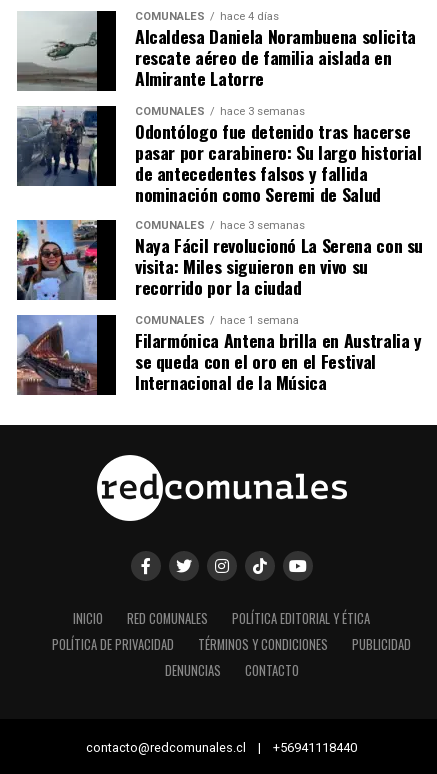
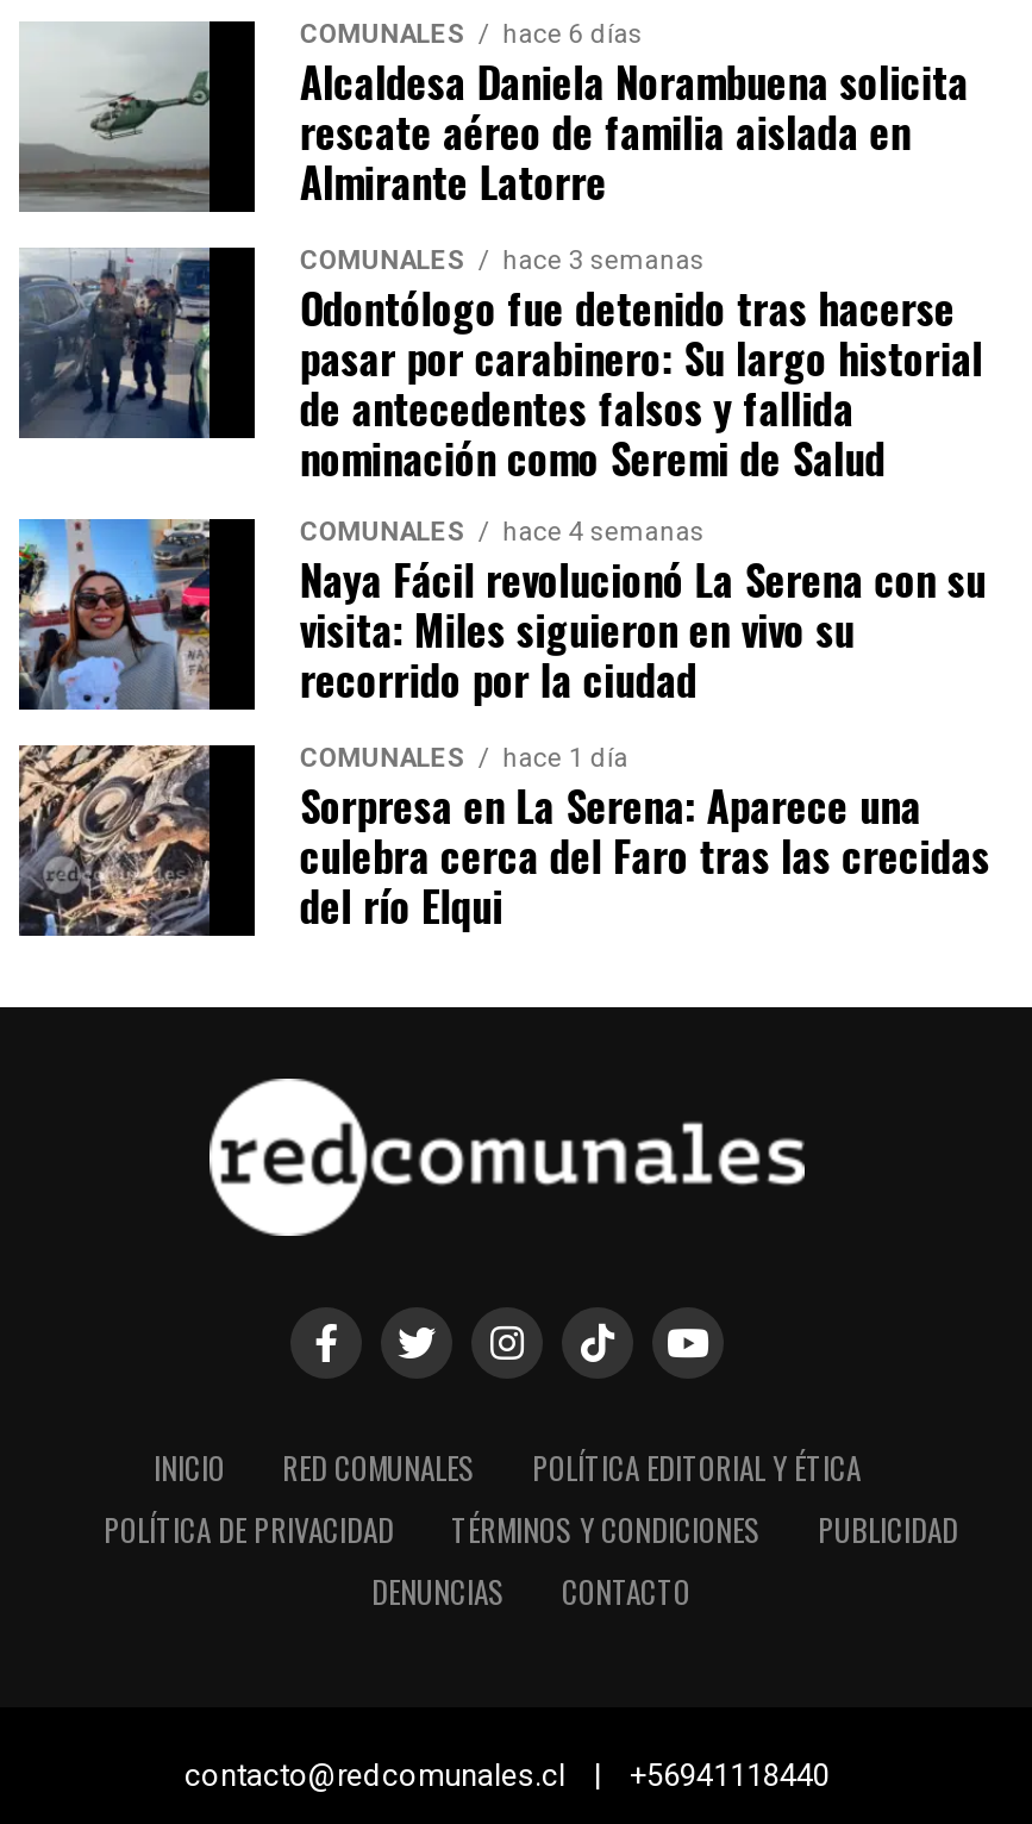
- COMUNALES hace 4 días
+ COMUNALES hace 6 días

- COMUNALES hace 3 semanas
+ COMUNALES hace 4 semanas

- [image]
- hace 1 semana
- Filarmónica Antena brilla en Australia y
- se queda con el oro en el Festival
- Internacional de la Música
+ [image]
+ hace 1 día
+ Sorpresa en La Serena: Aparece una
+ culebra cerca del Faro tras las crecidas
+ del río Elqui
